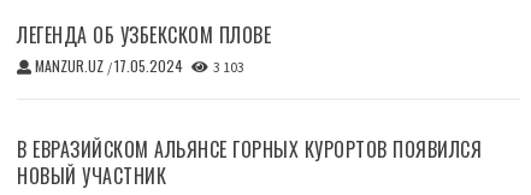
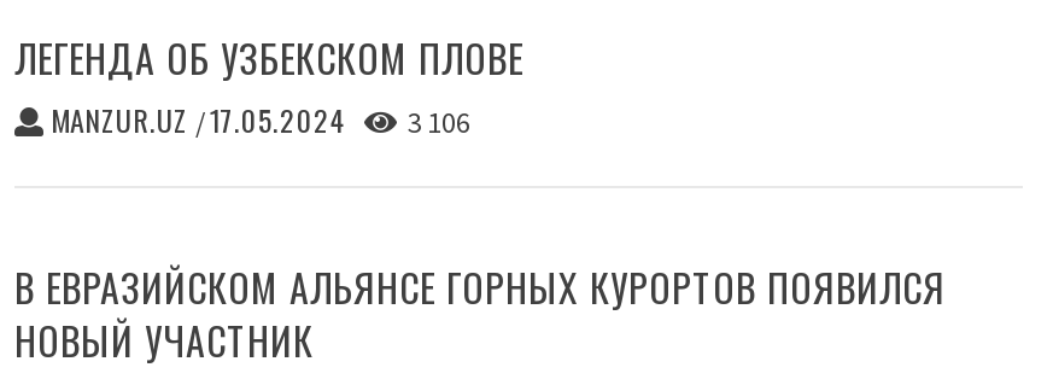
- MANZUR.UZ / 17.05.2024 3 103
+ MANZUR.UZ / 17.05.2024 3 106
